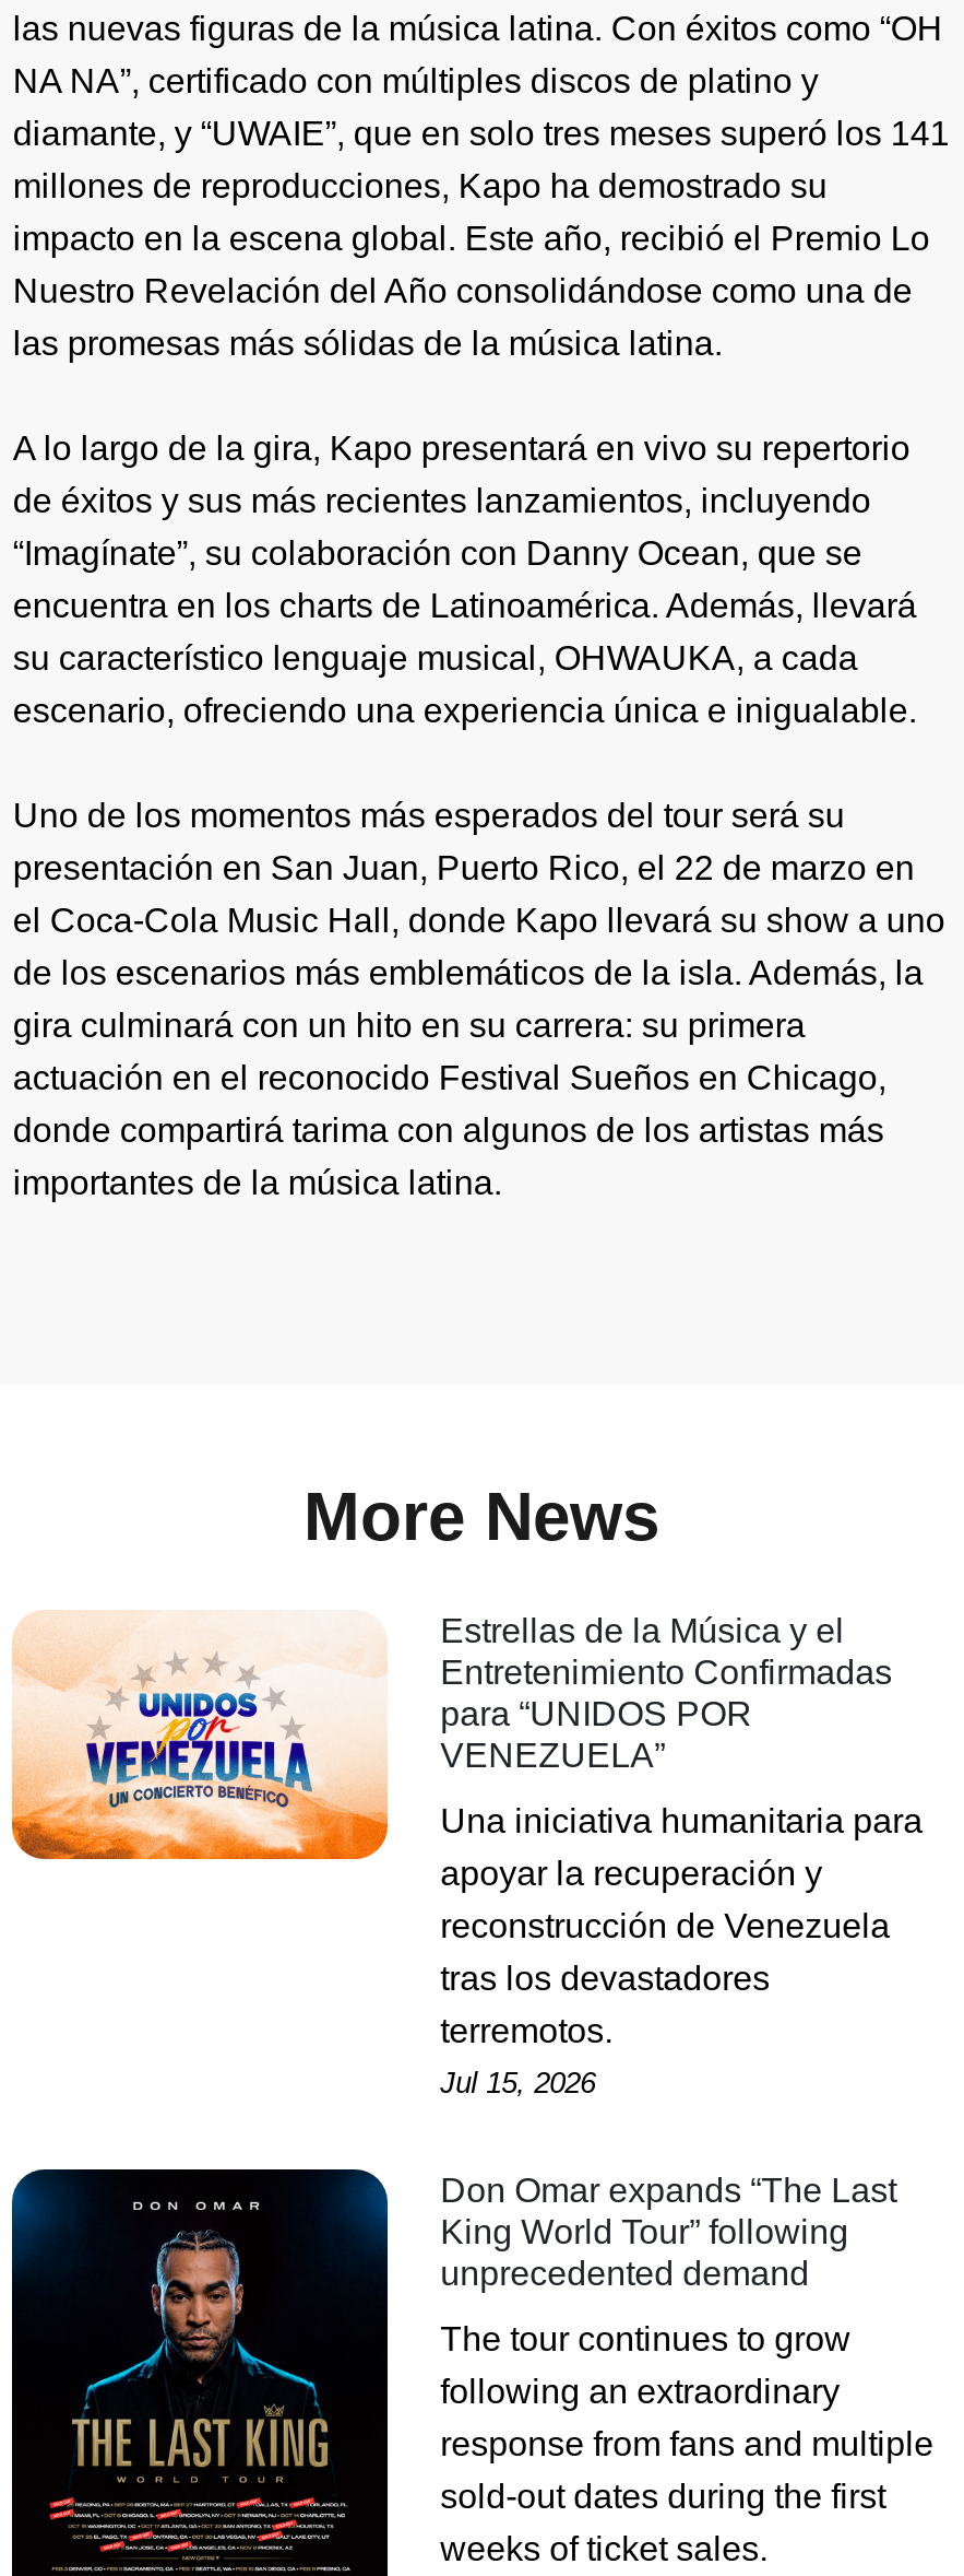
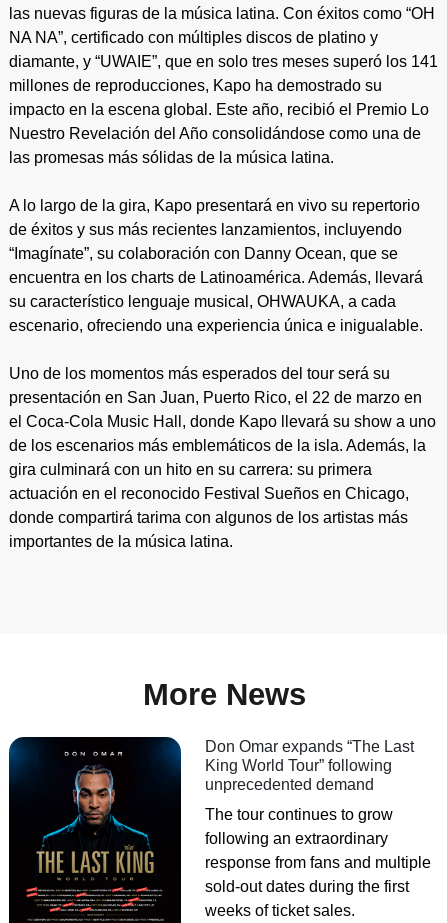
- [image]
- Estrellas de la Música y el
- Entretenimiento Confirmadas
- para “UNIDOS POR
- VENEZUELA”
- Una iniciativa humanitaria para
- apoyar la recuperación y
- reconstrucción de Venezuela
- tras los devastadores
- terremotos.
- Jul 15, 2026
